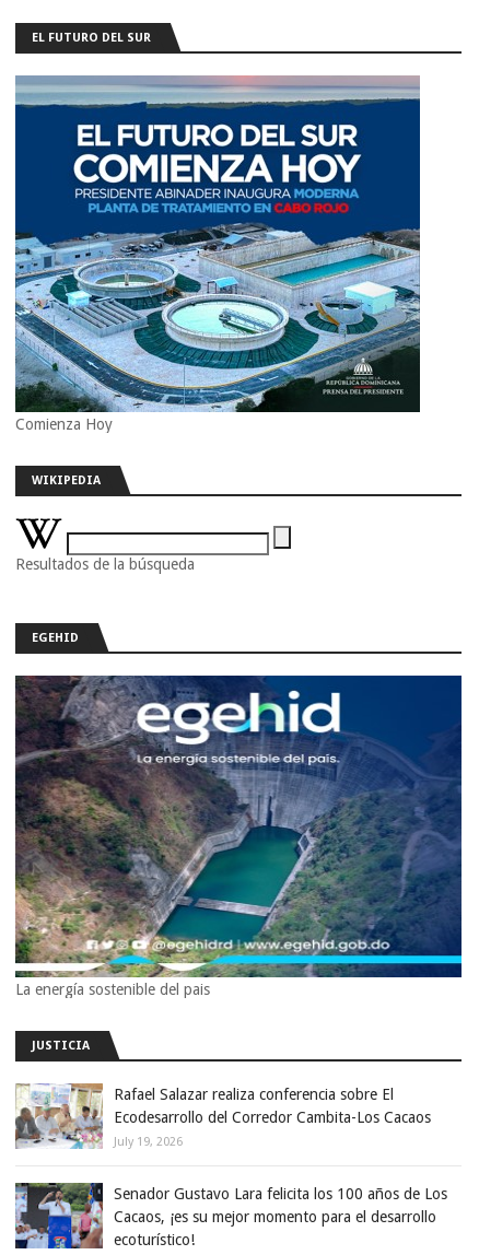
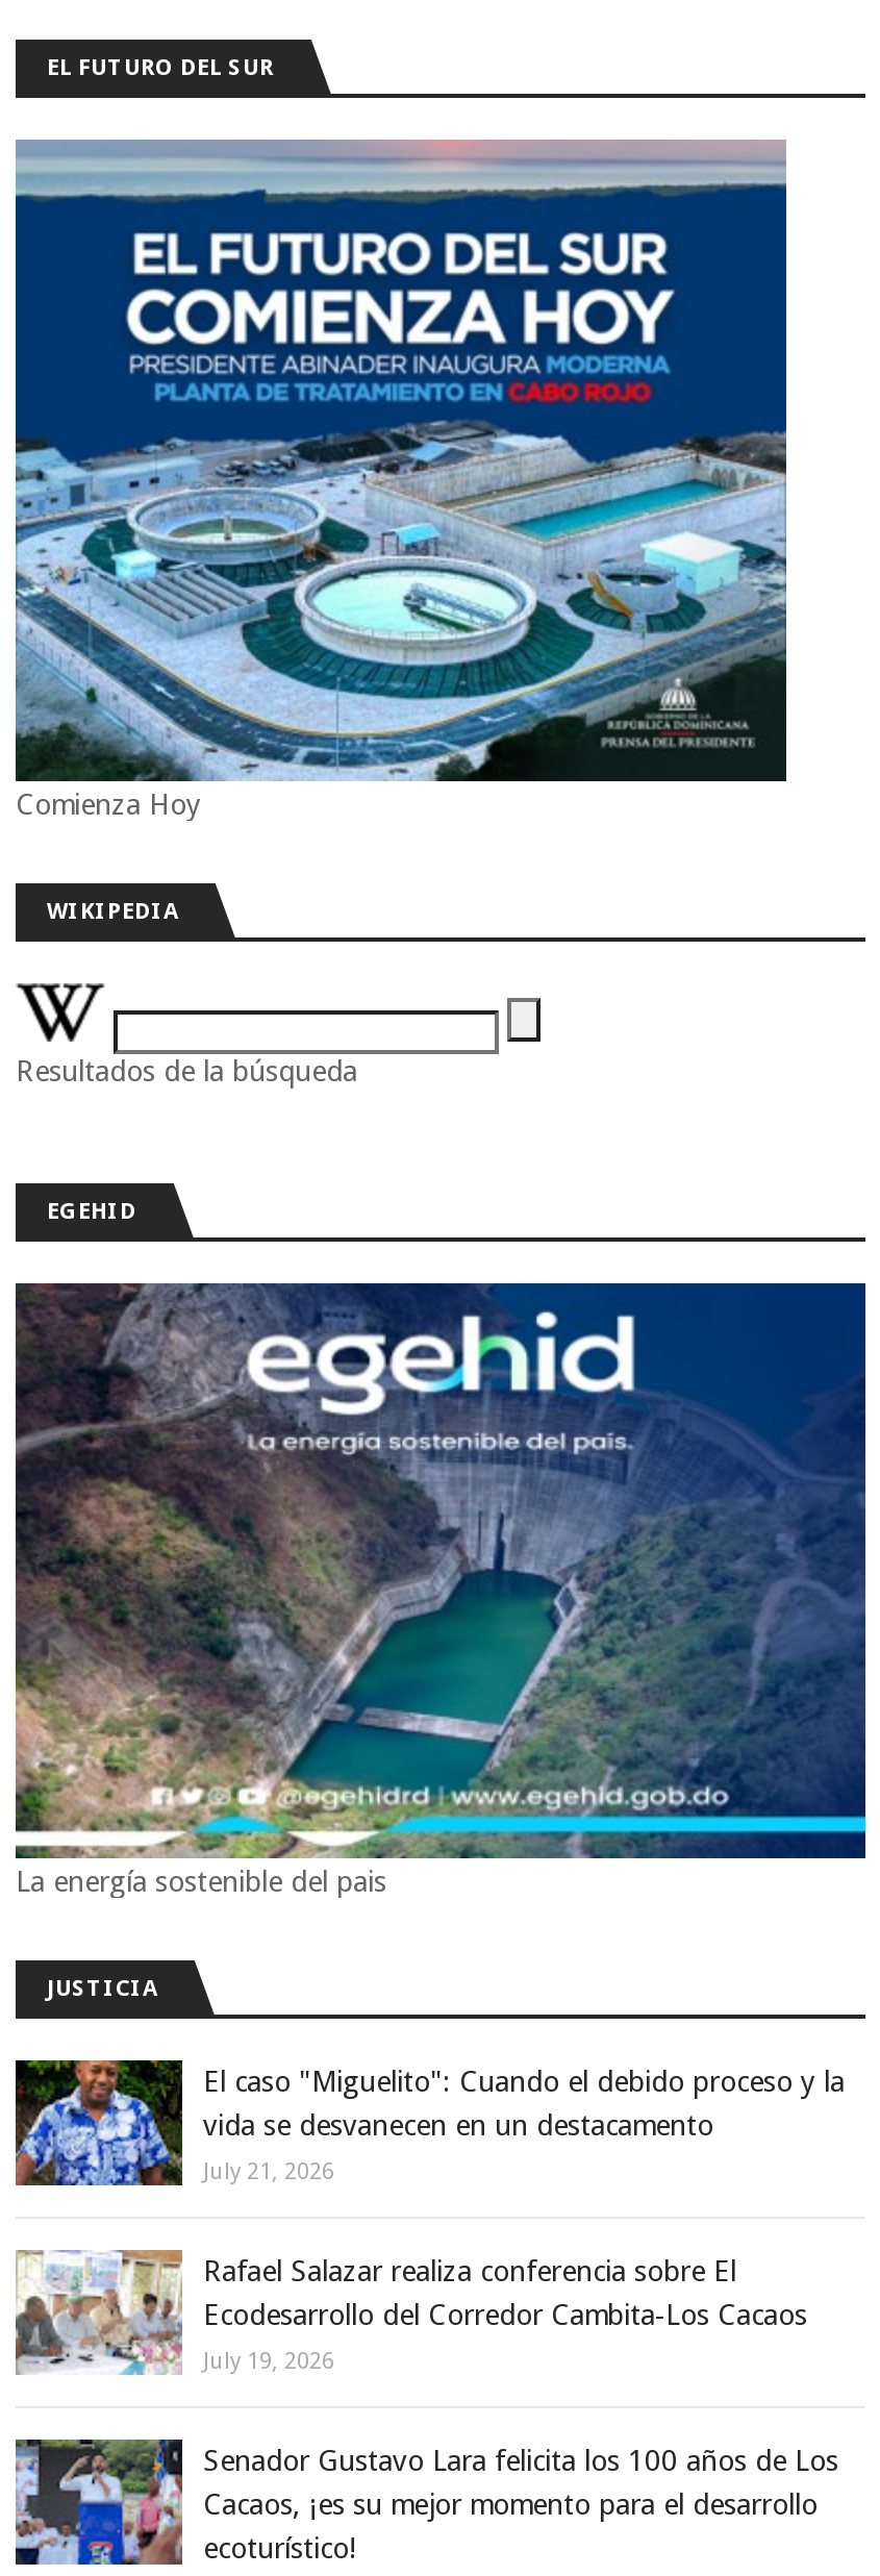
+ [image]
+ El caso "Miguelito": Cuando el debido proceso y la
+ vida se desvanecen en un destacamento
+ July 21, 2026
